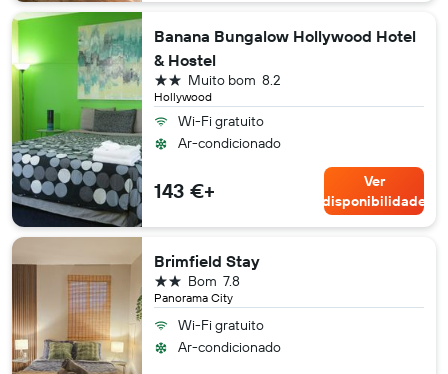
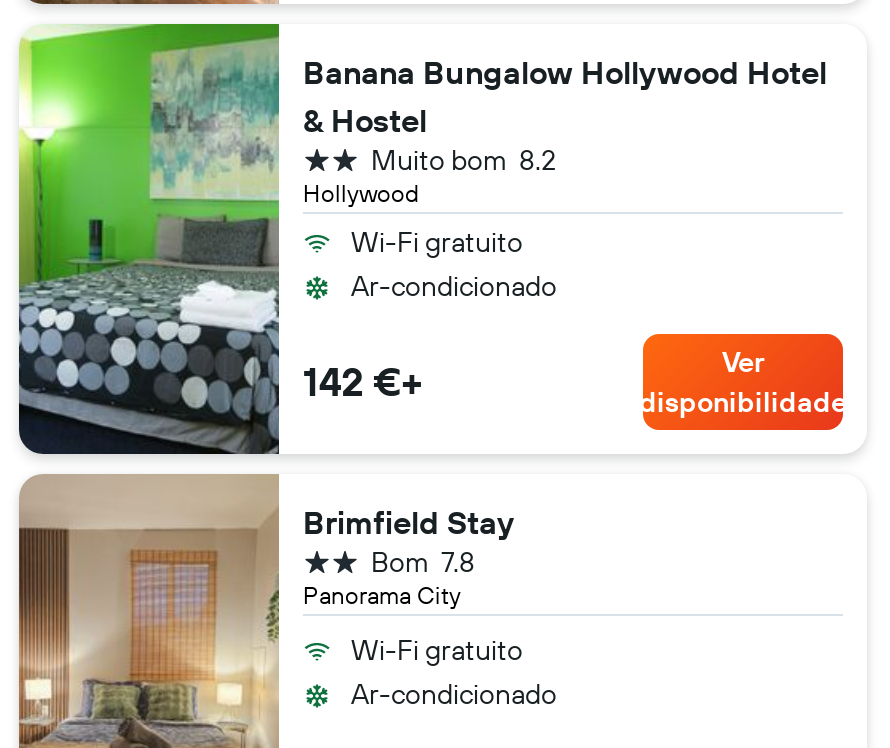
- 143 €+
+ 142 €+
